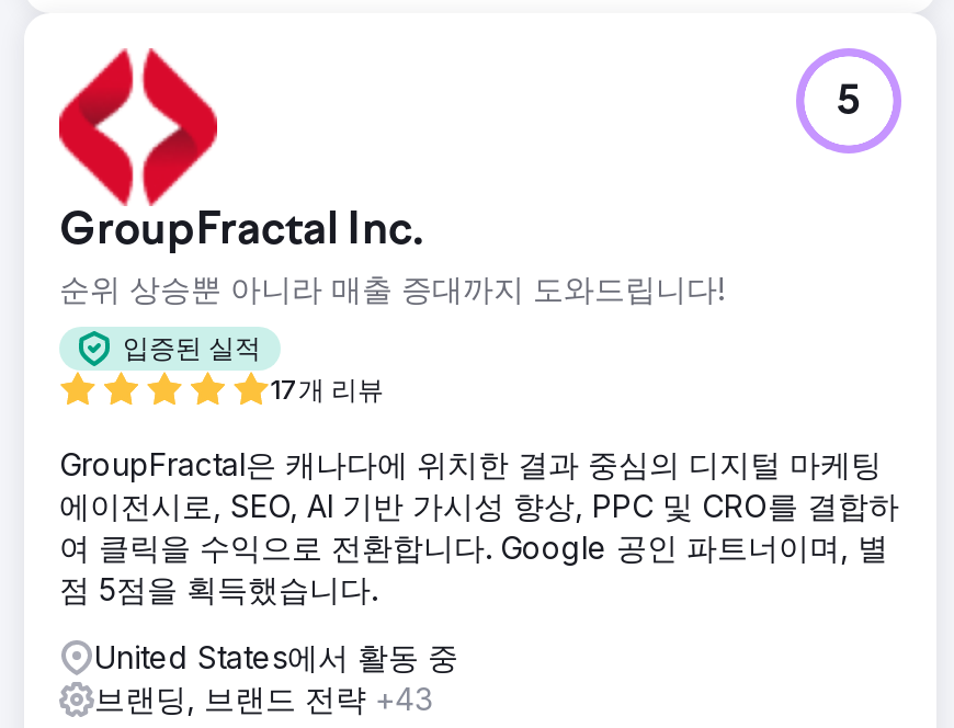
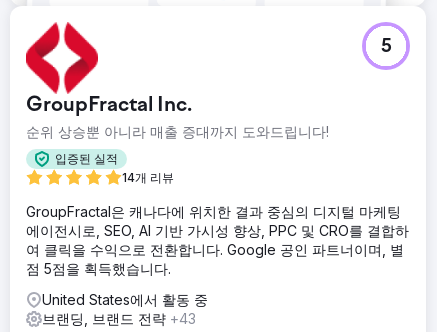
- 17개 리뷰
+ 14개 리뷰
